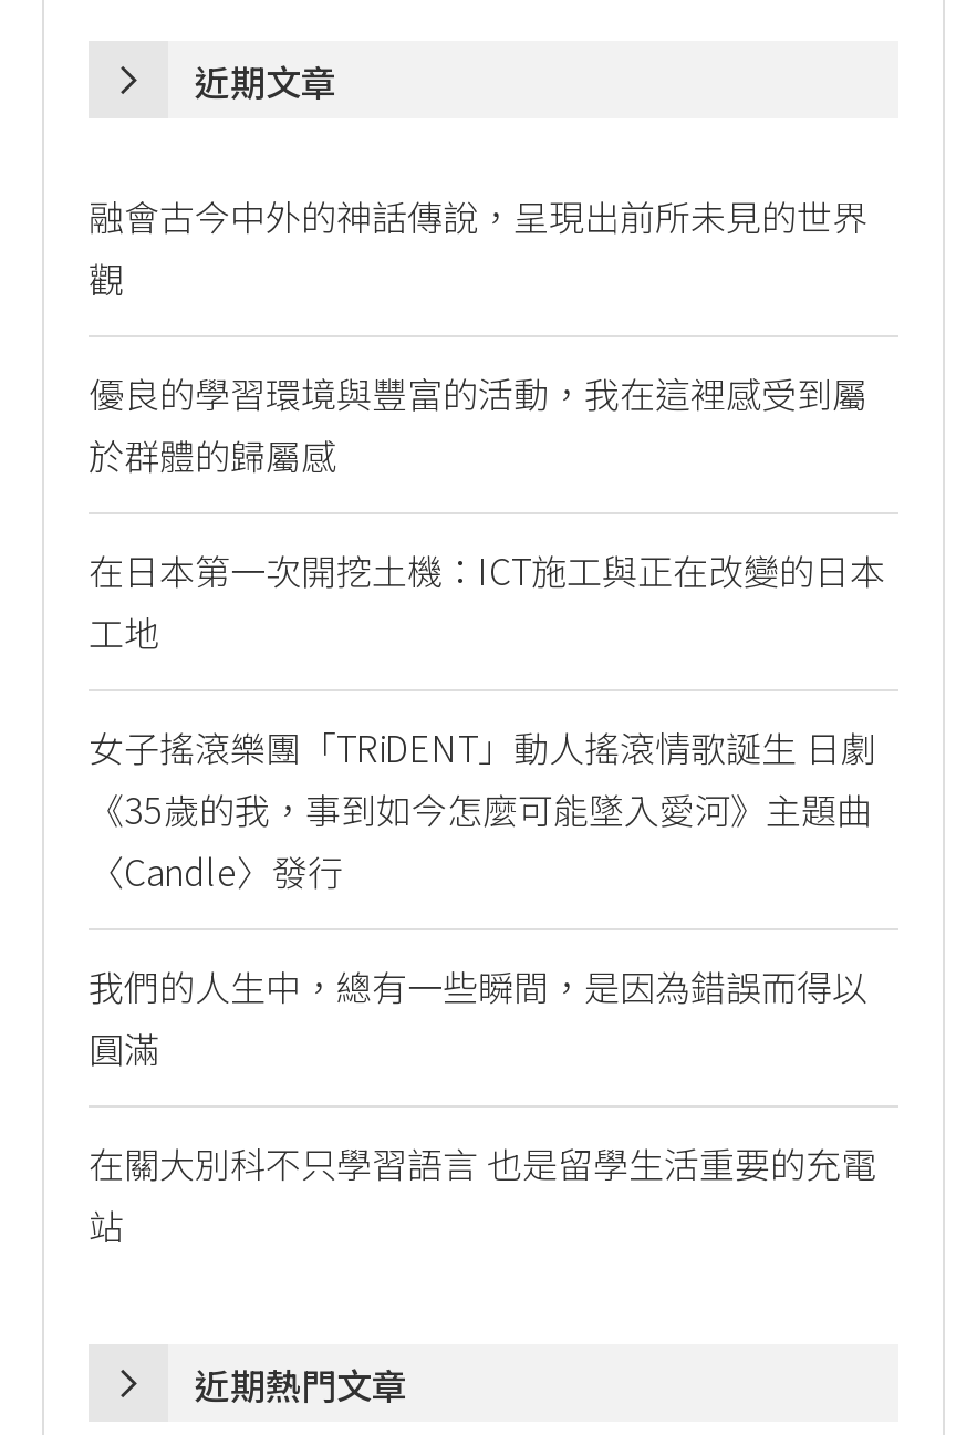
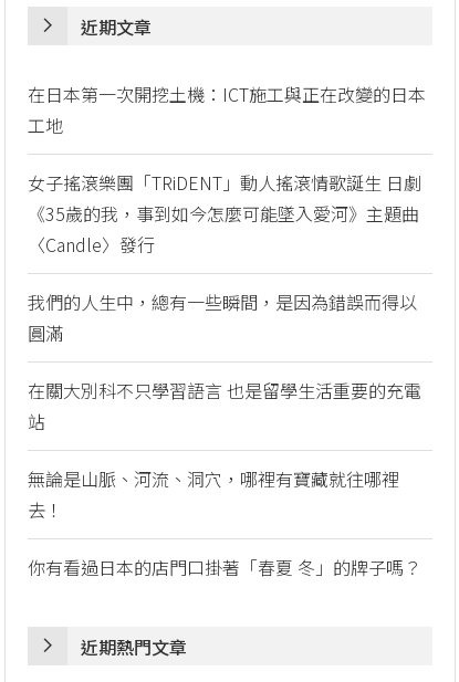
- 融會古今中外的神話傳說，呈現出前所未見的世界
- 觀
- 優良的學習環境與豐富的活動，我在這裡感受到屬
- 於群體的歸屬感

moved up: 在日本第一次開挖土機：ICT施工與正在改變的日本 | 工地 | 女子搖滾樂團「TRiDENT」動人搖滾情歌誕生 日劇 | ... | 在關大別科不只學習語言 也是留學生活重要的充電 | 站

+ 無論是山脈、河流、洞穴，哪裡有寶藏就往哪裡
+ 去！
+ 你有看過日本的店門口掛著「春夏 冬」的牌子嗎？
